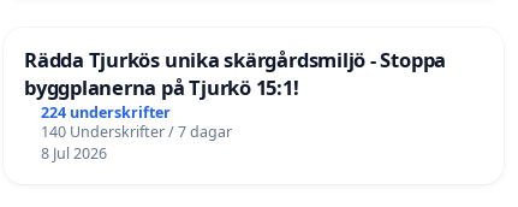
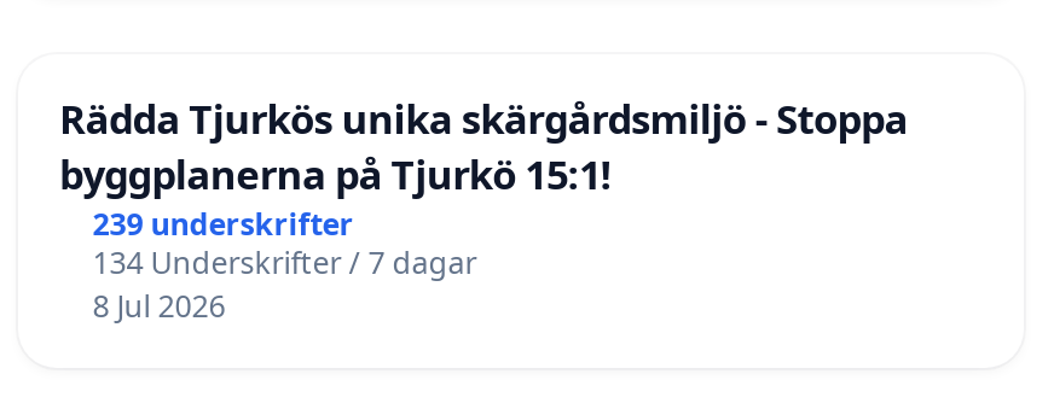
- 224 underskrifter
+ 239 underskrifter

- 140 Underskrifter / 7 dagar
+ 134 Underskrifter / 7 dagar
